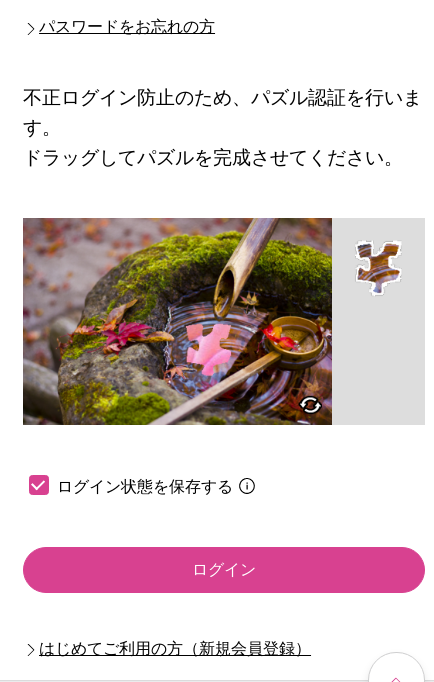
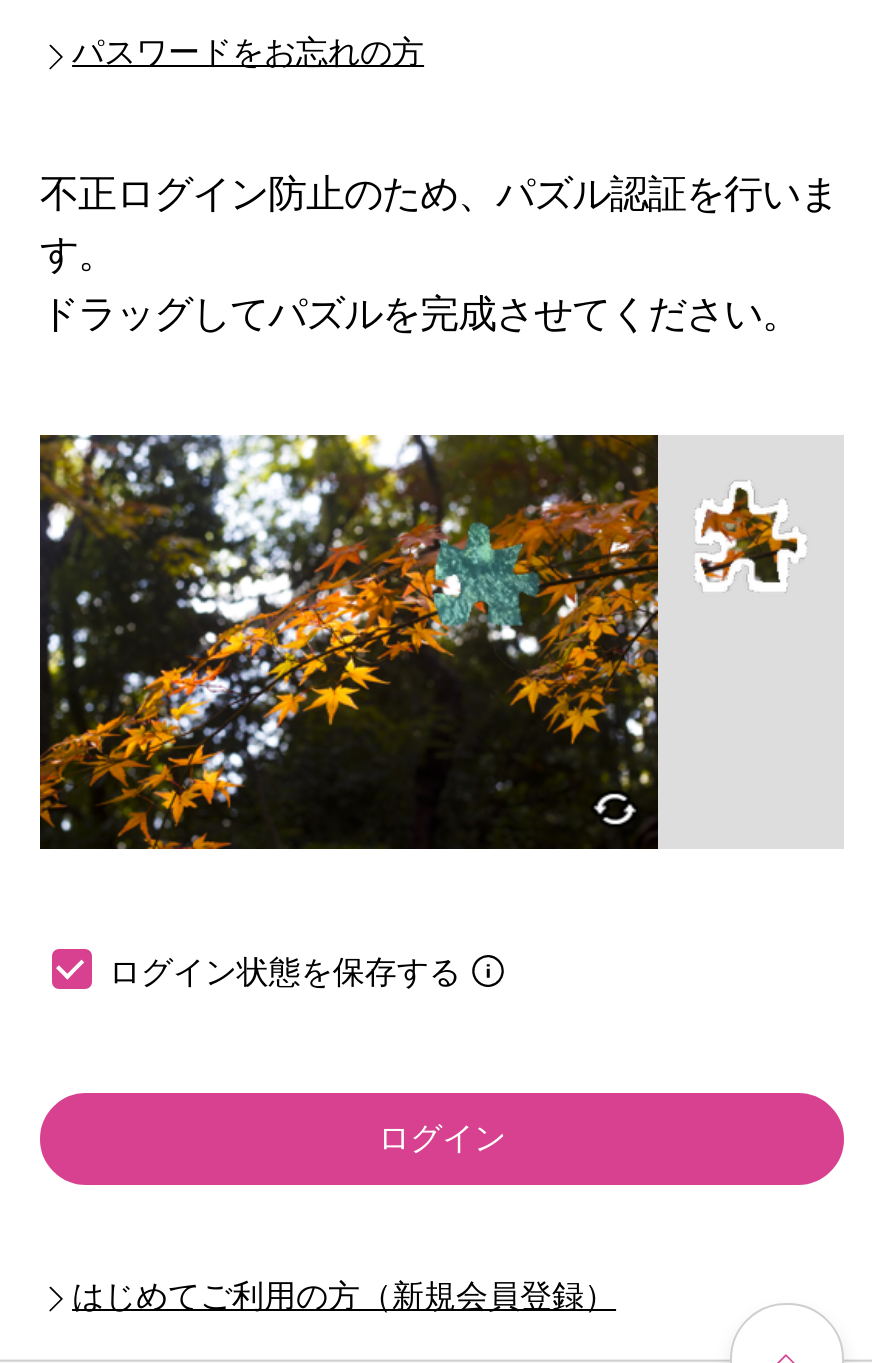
- [image]
+ [image]

- [image]
+ [image]
